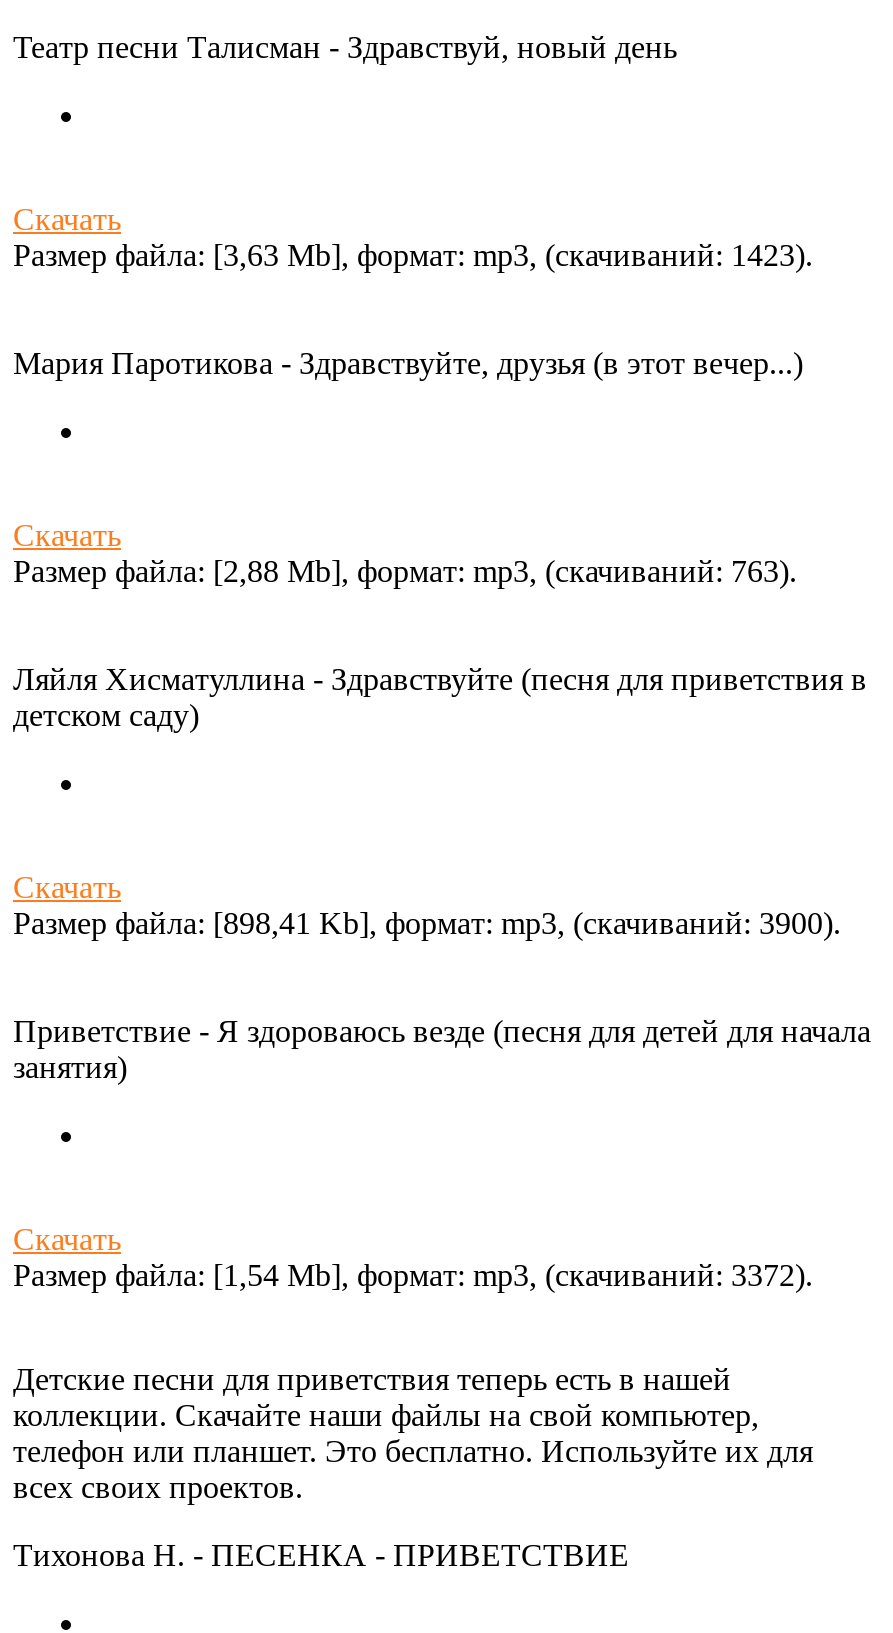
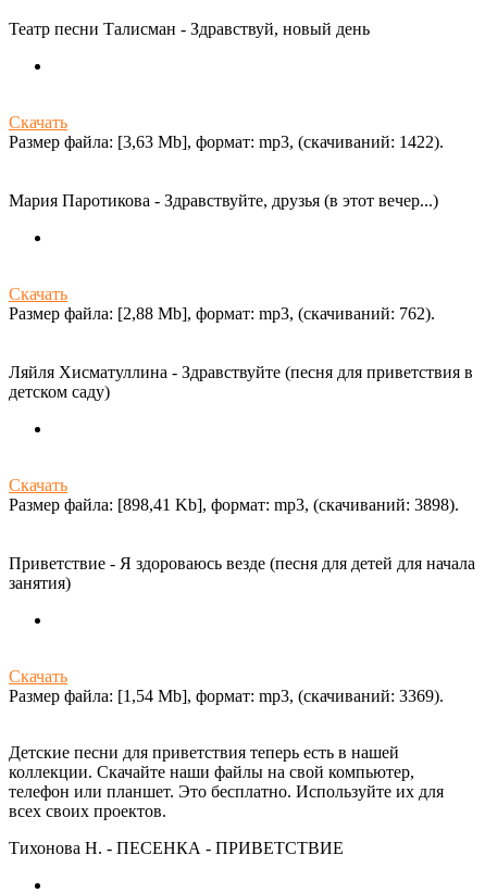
- Размер файла: [3,63 Mb], формат: mp3, (cкачиваний: 1423).
+ Размер файла: [3,63 Mb], формат: mp3, (cкачиваний: 1422).

- Размер файла: [2,88 Mb], формат: mp3, (cкачиваний: 763).
+ Размер файла: [2,88 Mb], формат: mp3, (cкачиваний: 762).

- Размер файла: [898,41 Kb], формат: mp3, (cкачиваний: 3900).
+ Размер файла: [898,41 Kb], формат: mp3, (cкачиваний: 3898).

- Размер файла: [1,54 Mb], формат: mp3, (cкачиваний: 3372).
+ Размер файла: [1,54 Mb], формат: mp3, (cкачиваний: 3369).
